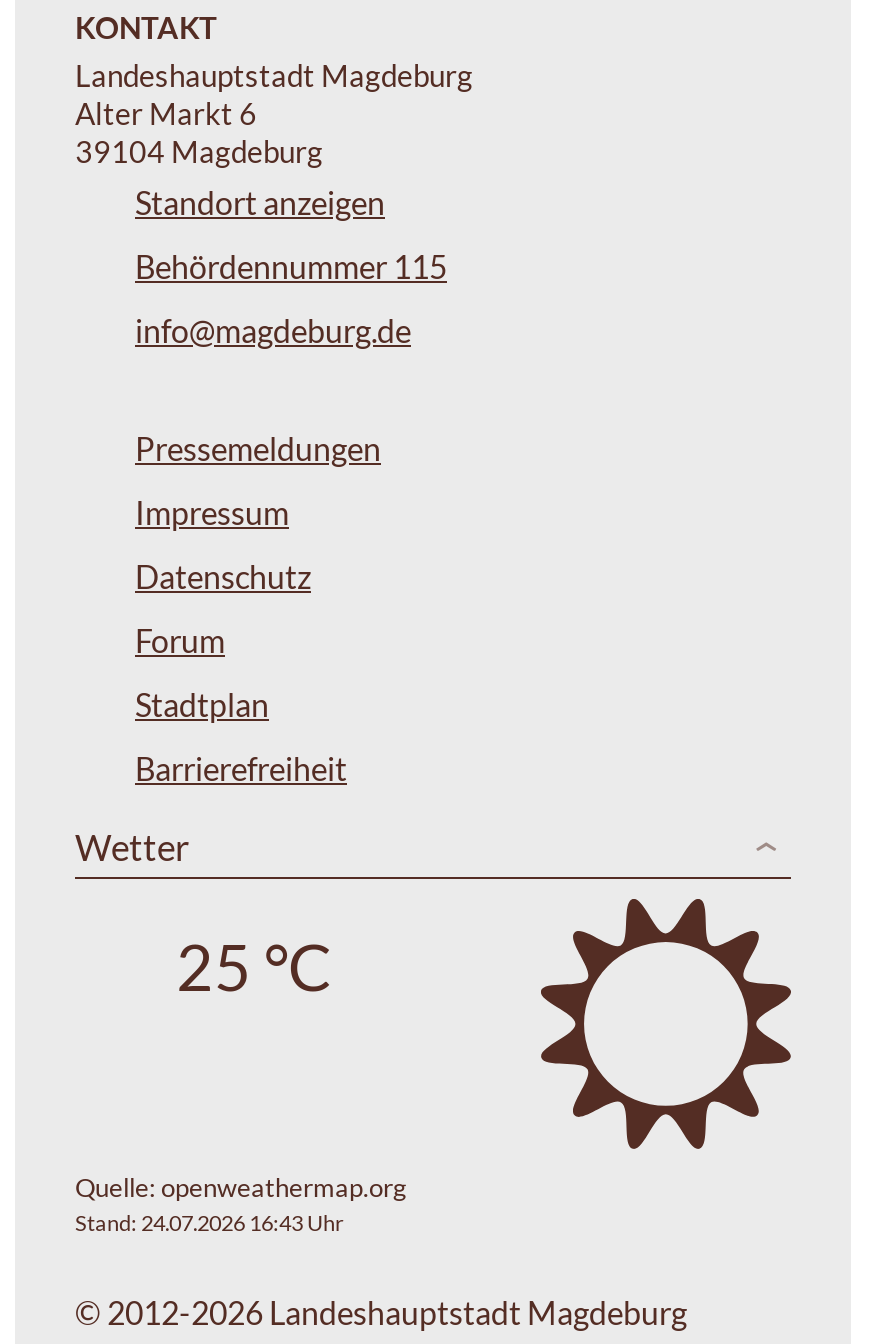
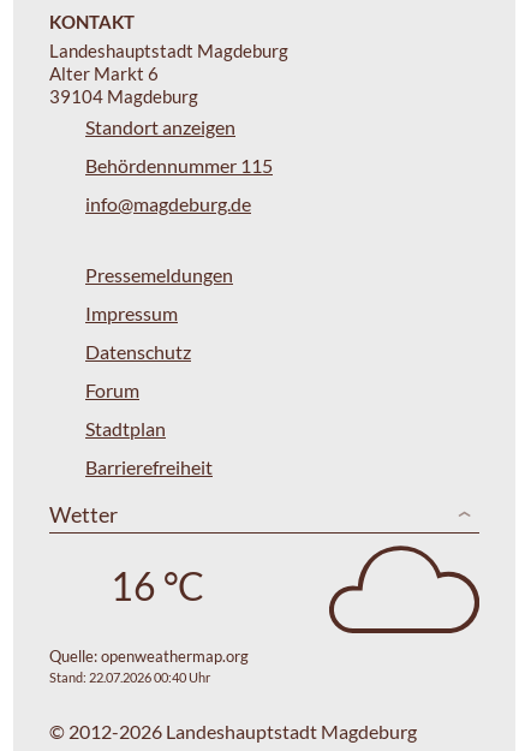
- [image]
+ [image]

- 25 °C
+ 16 °C

- Stand: 24.07.2026 16:43 Uhr
+ Stand: 22.07.2026 00:40 Uhr
